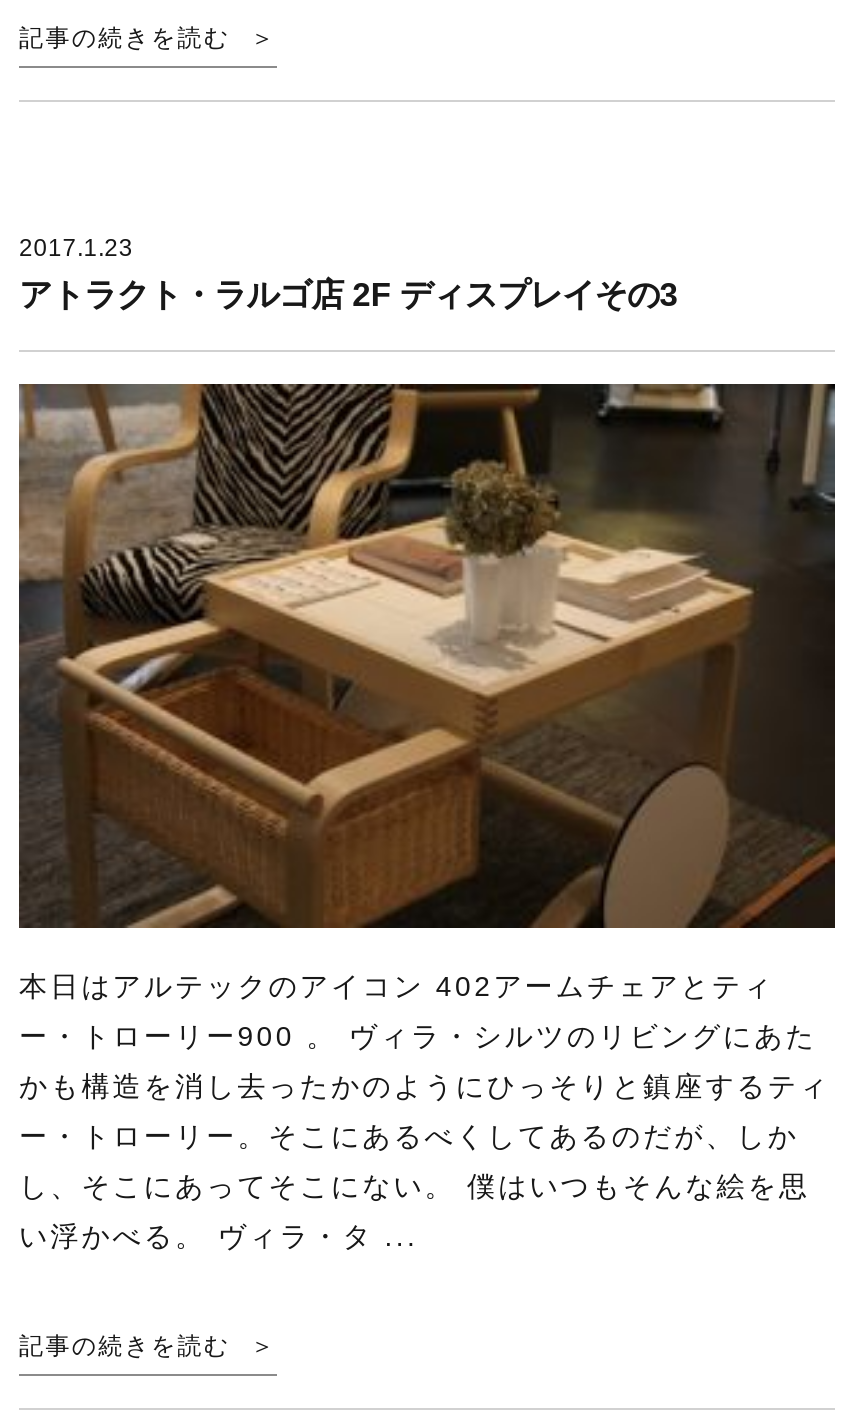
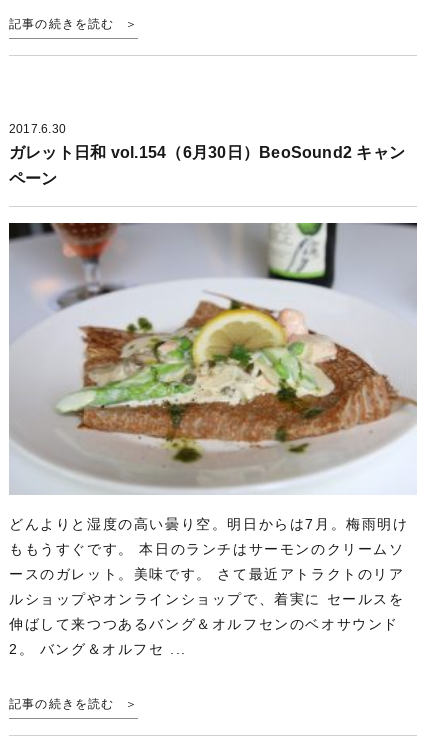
- 2017.1.23
- アトラクト・ラルゴ店 2F ディスプレイその3
+ 2017.6.30
+ ガレット日和 vol.154（6月30日）BeoSound2 キャン
+ ペーン

- [image]
- 本日はアルテックのアイコン 402アームチェアとティ
+ [image]
+ どんよりと湿度の高い曇り空。明日からは7月。梅雨明け

- ー・トローリー900 。 ヴィラ・シルツのリビングにあた
+ ももうすぐです。 本日のランチはサーモンのクリームソ

- かも構造を消し去ったかのようにひっそりと鎮座するティ
+ ースのガレット。美味です。 さて最近アトラクトのリア

- ー・トローリー。そこにあるべくしてあるのだが、しか
+ ルショップやオンラインショップで、着実に セールスを

- し、そこにあってそこにない。 僕はいつもそんな絵を思
+ 伸ばして来つつあるバング＆オルフセンのベオサウンド

- い浮かべる。 ヴィラ・タ ...
+ 2。 バング＆オルフセ ...
